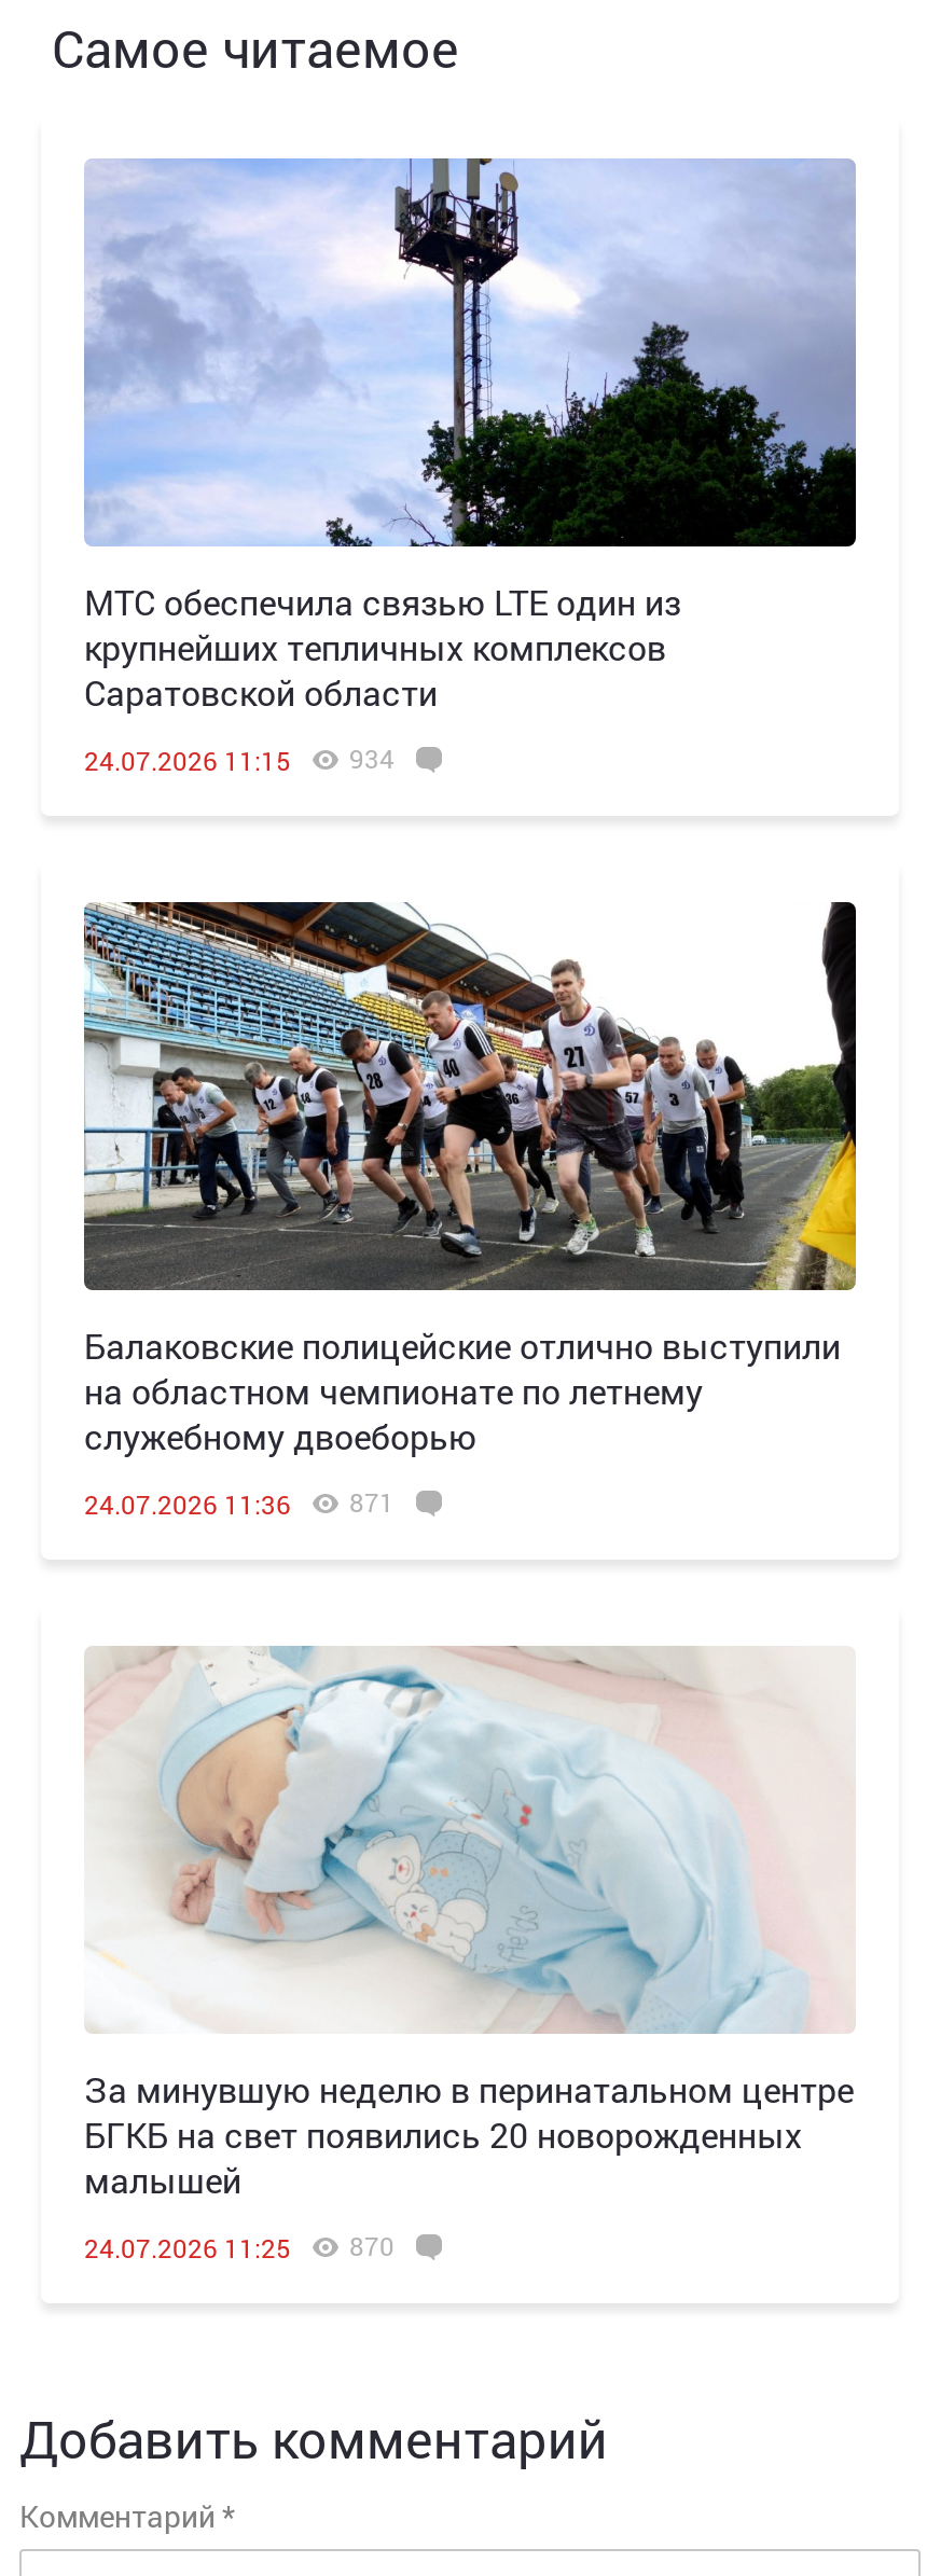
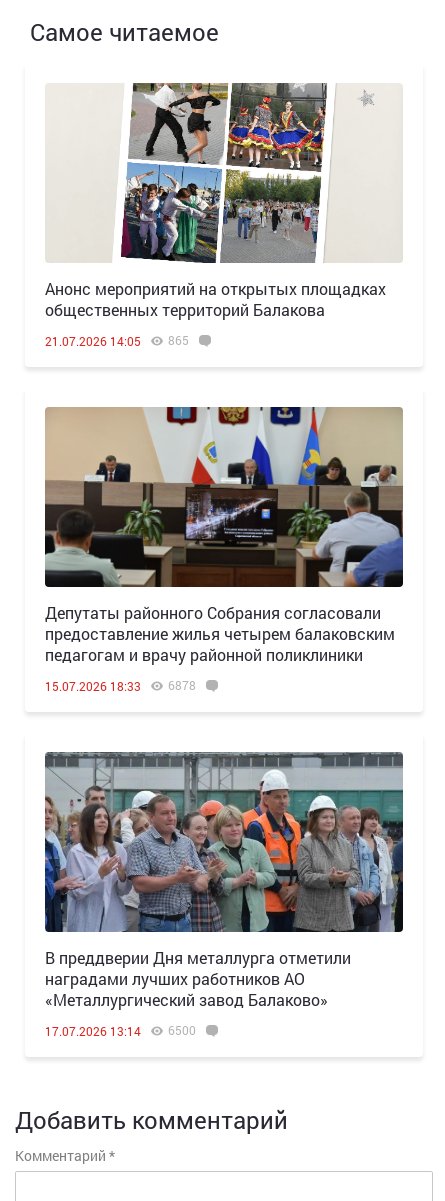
- [image]
- МТС обеспечила связью LTE один из
- крупнейших тепличных комплексов
- Саратовской области
+ [image]
+ Анонс мероприятий на открытых площадках
+ общественных территорий Балакова

- 24.07.2026 11:15
- 934
+ 21.07.2026 14:05
+ 865

- [image]
- Балаковские полицейские отлично выступили
- на областном чемпионате по летнему
- служебному двоеборью
+ [image]
+ Депутаты районного Собрания согласовали
+ предоставление жилья четырем балаковским
+ педагогам и врачу районной поликлиники

- 24.07.2026 11:36
- 871
+ 15.07.2026 18:33
+ 6878

- [image]
- За минувшую неделю в перинатальном центре
- БГКБ на свет появились 20 новорожденных
- малышей
+ [image]
+ В преддверии Дня металлурга отметили
+ наградами лучших работников АО
+ «Металлургический завод Балаково»

- 24.07.2026 11:25
- 870
+ 17.07.2026 13:14
+ 6500
